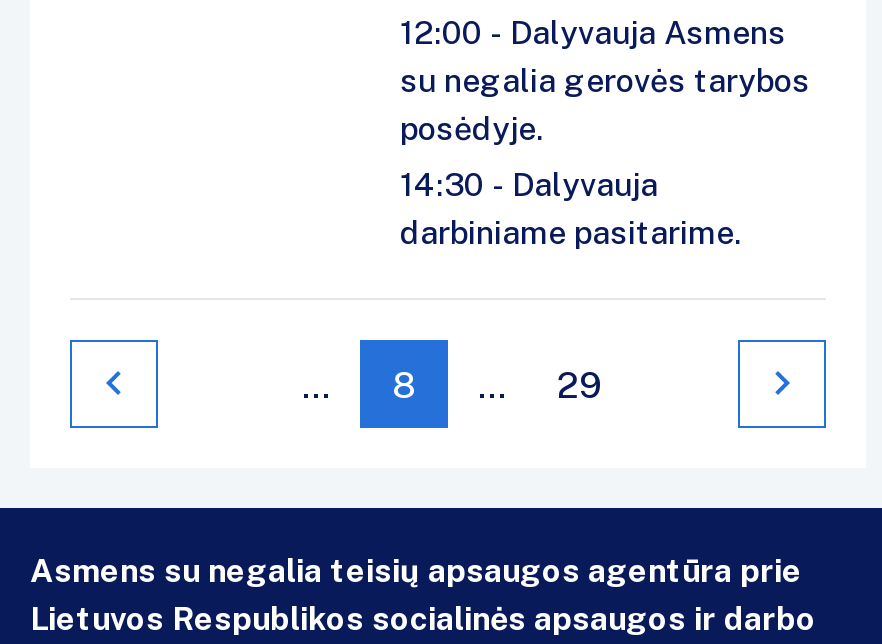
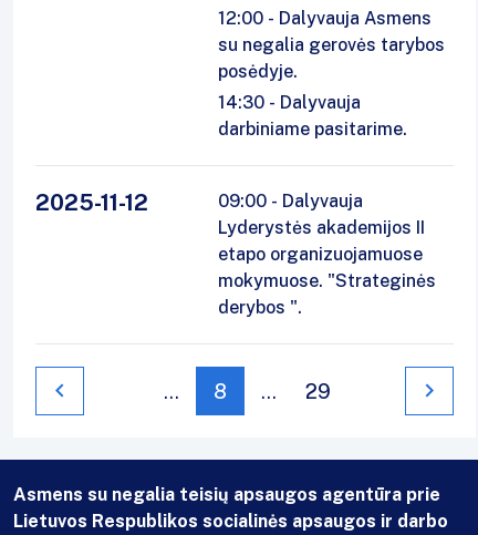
+ 2025-11-12
+ 09:00 - Dalyvauja
+ Lyderystės akademijos II
+ etapo organizuojamuose
+ mokymuose. "Strateginės
+ derybos ".
